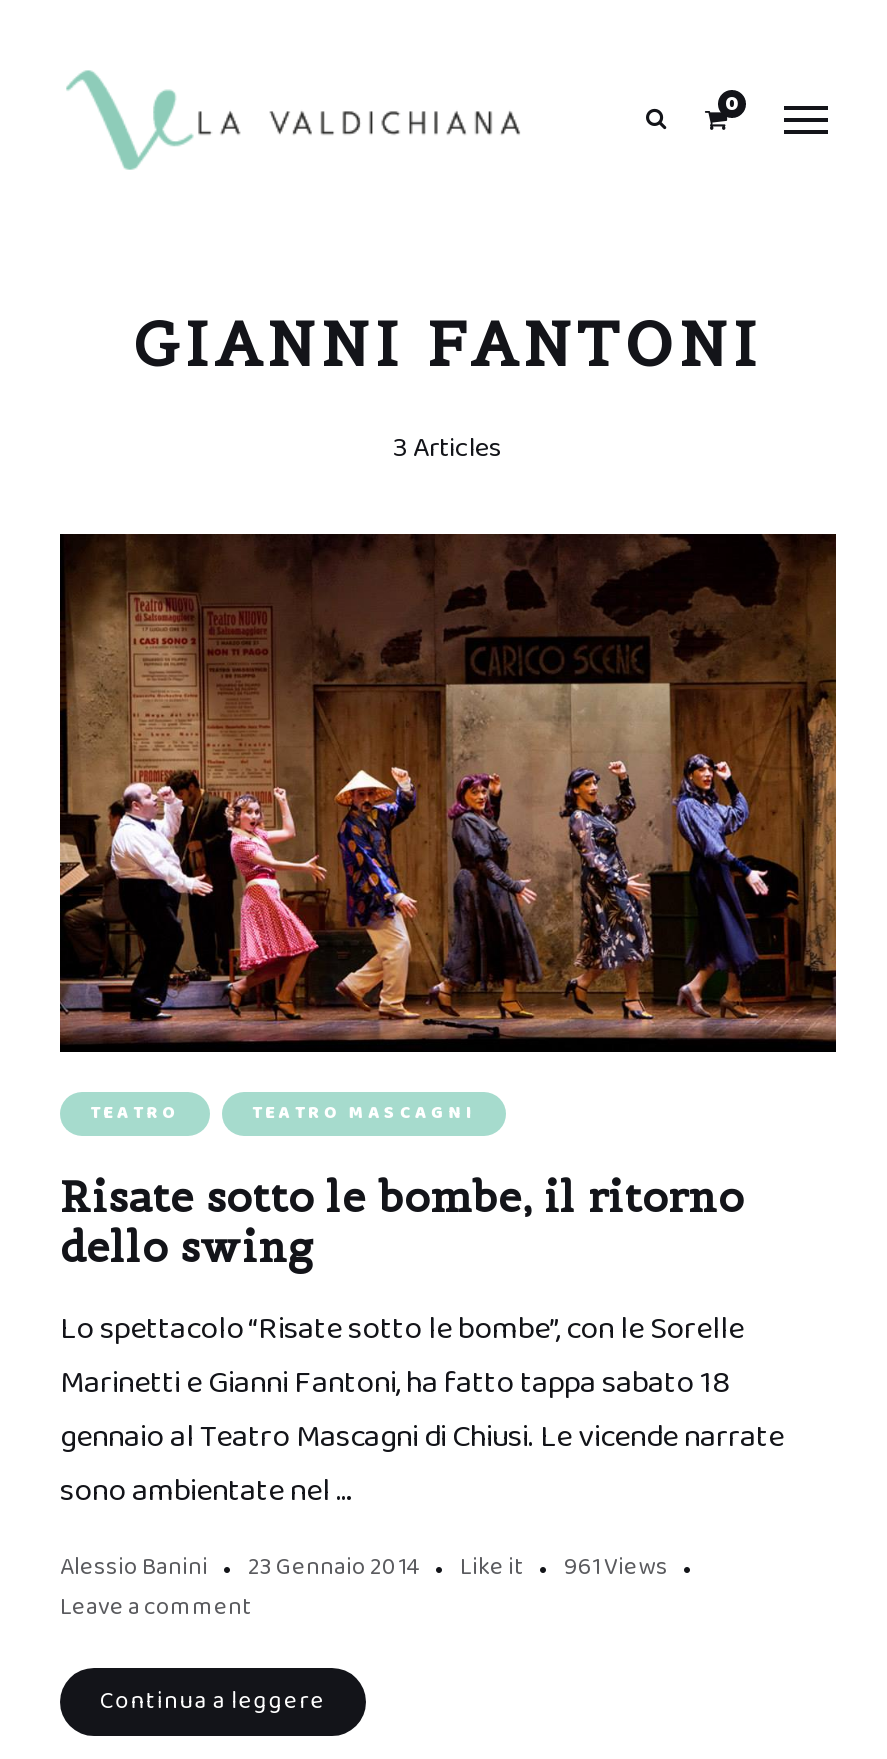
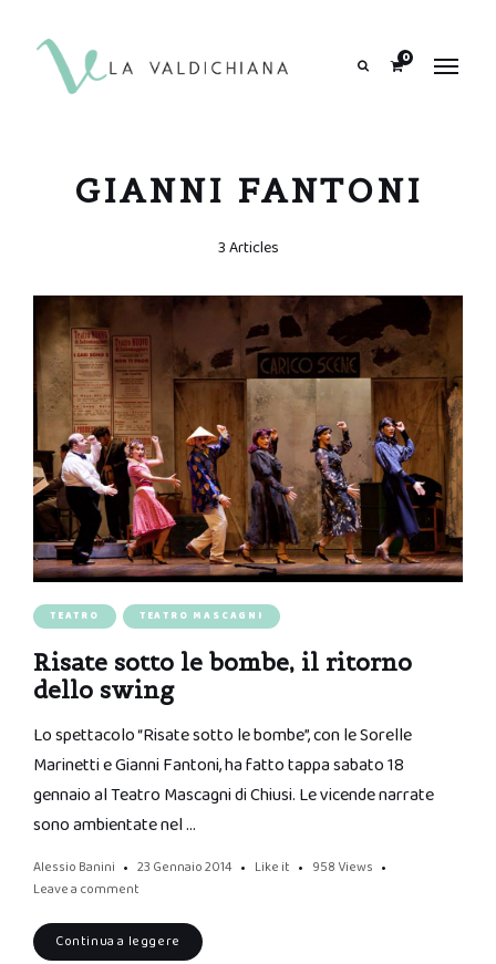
- Alessio Banini 23 Gennaio 2014 Like it 961 Views
+ Alessio Banini 23 Gennaio 2014 Like it 958 Views
